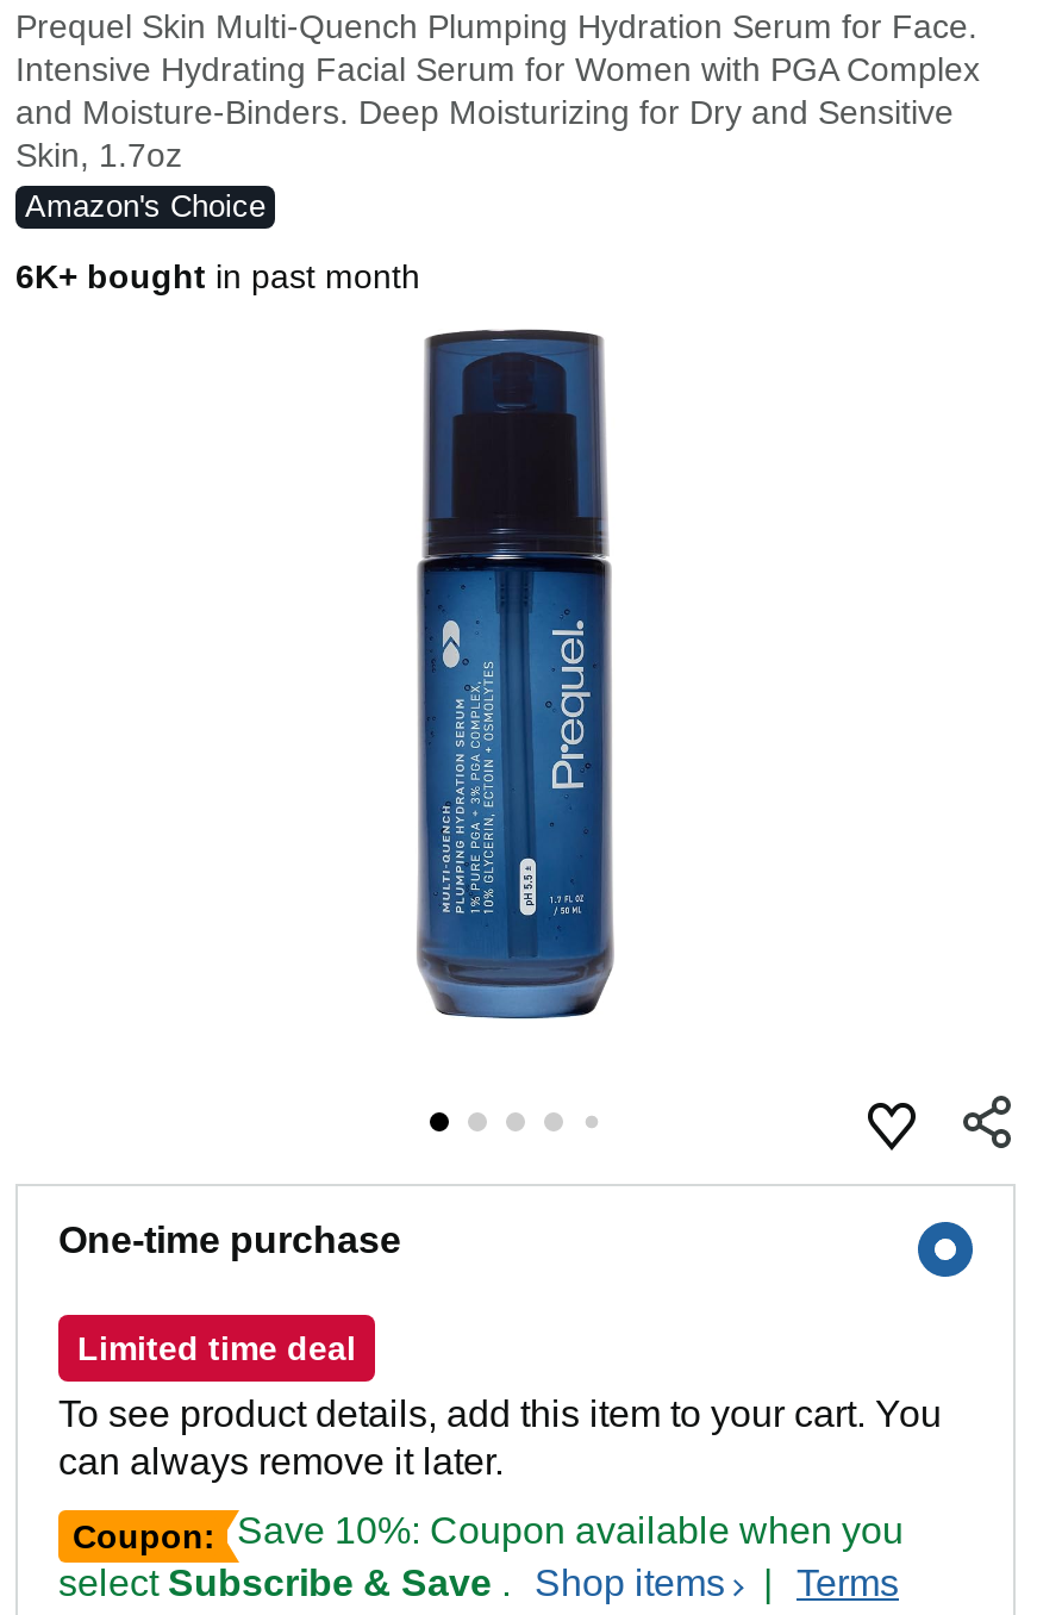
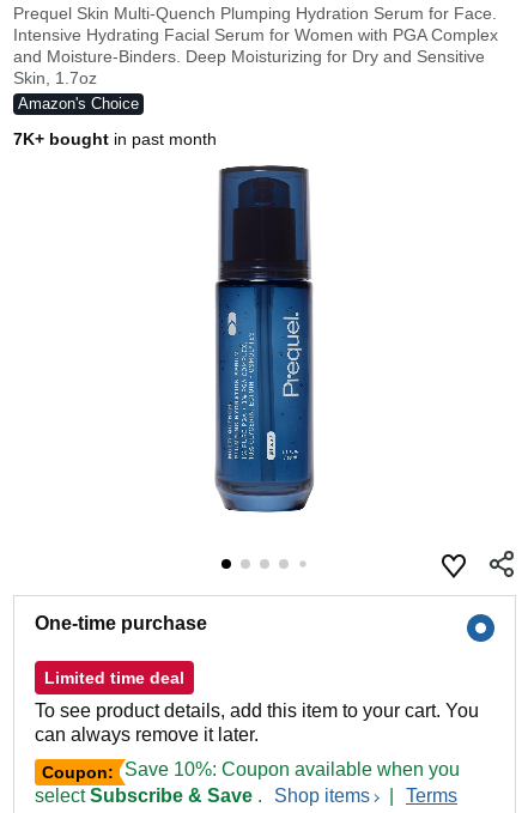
- 6K+ bought in past month
+ 7K+ bought in past month
